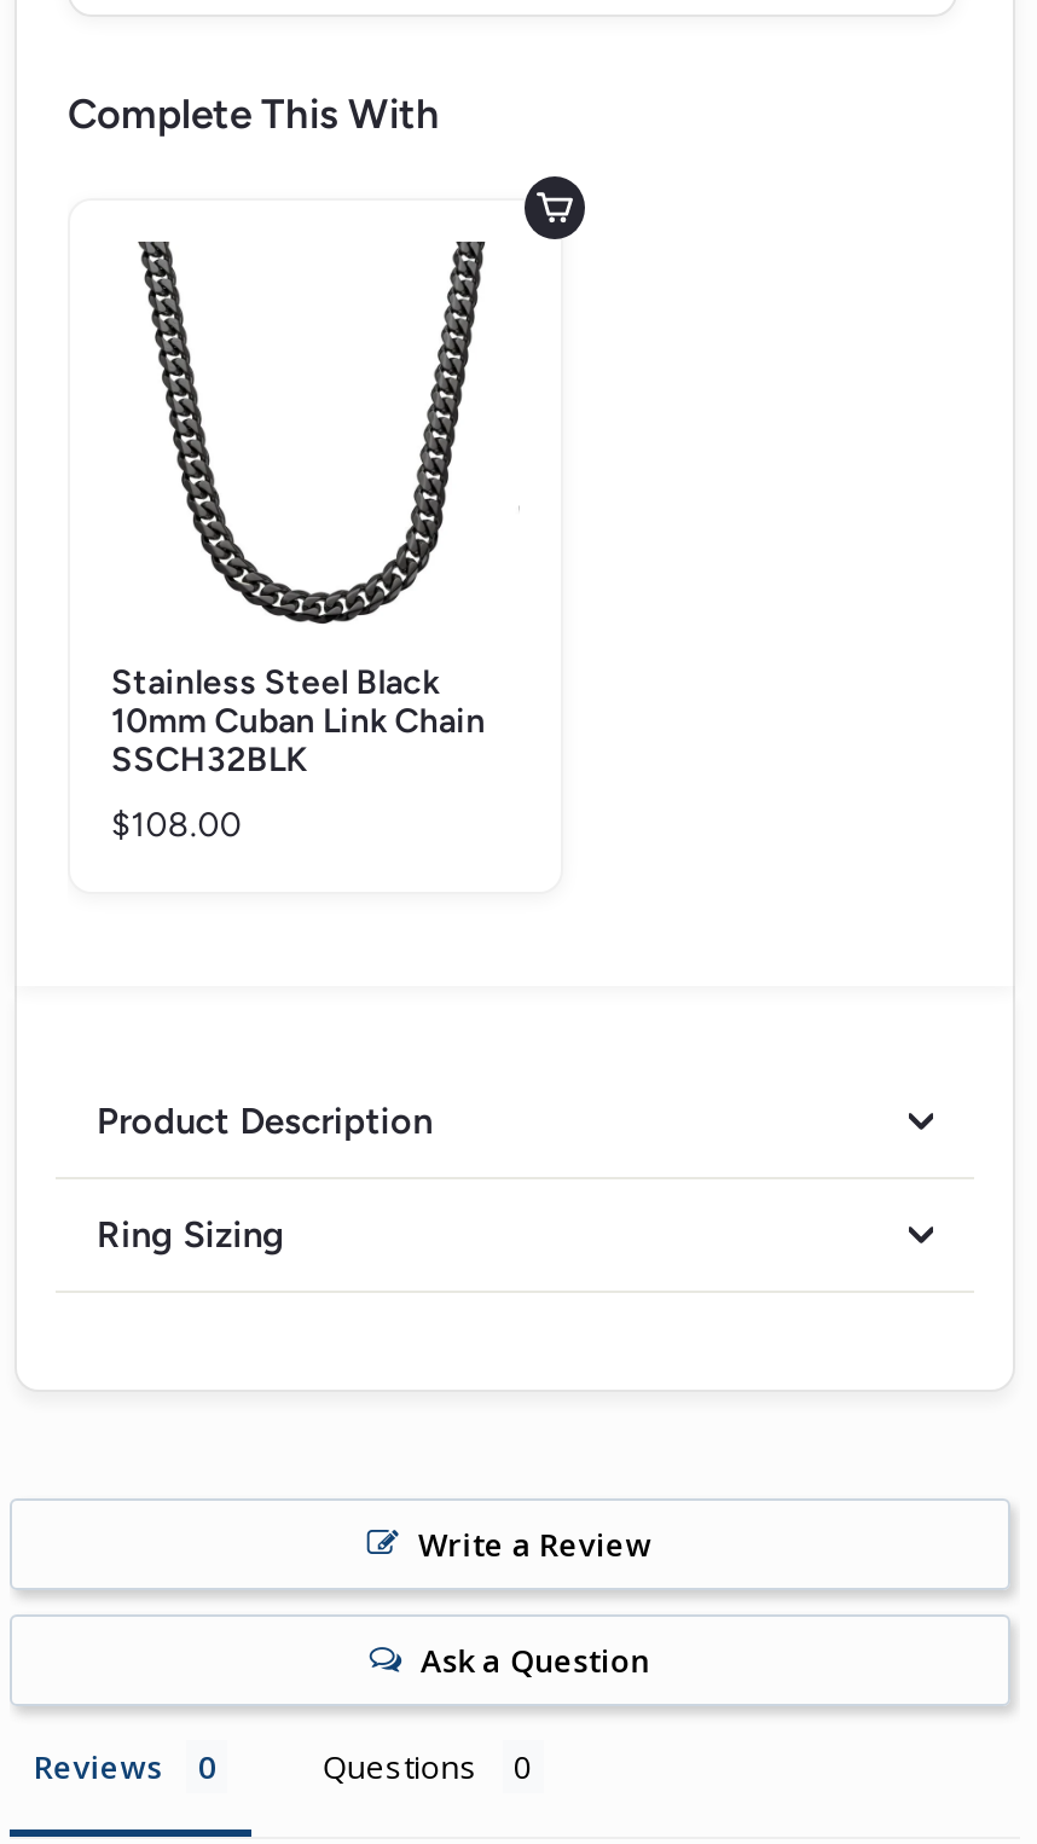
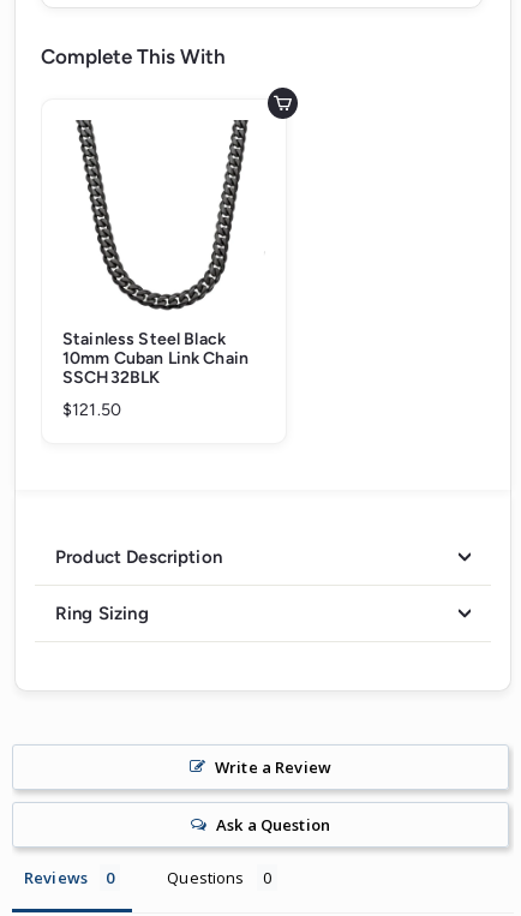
- $108.00
+ $121.50
